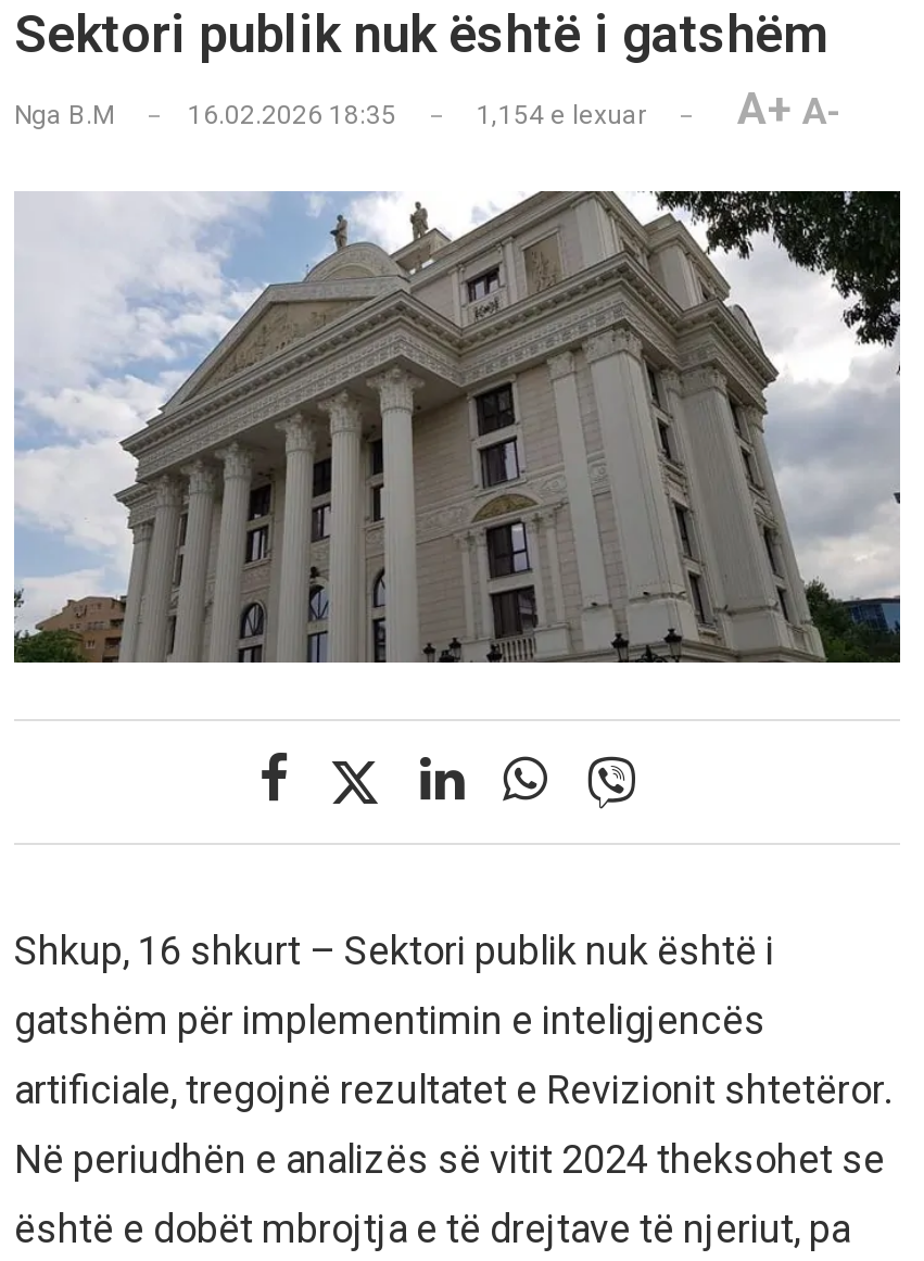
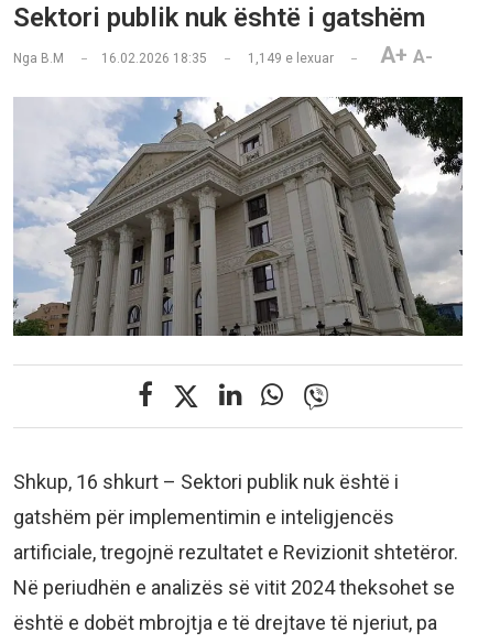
- 1,154 e lexuar
+ 1,149 e lexuar
